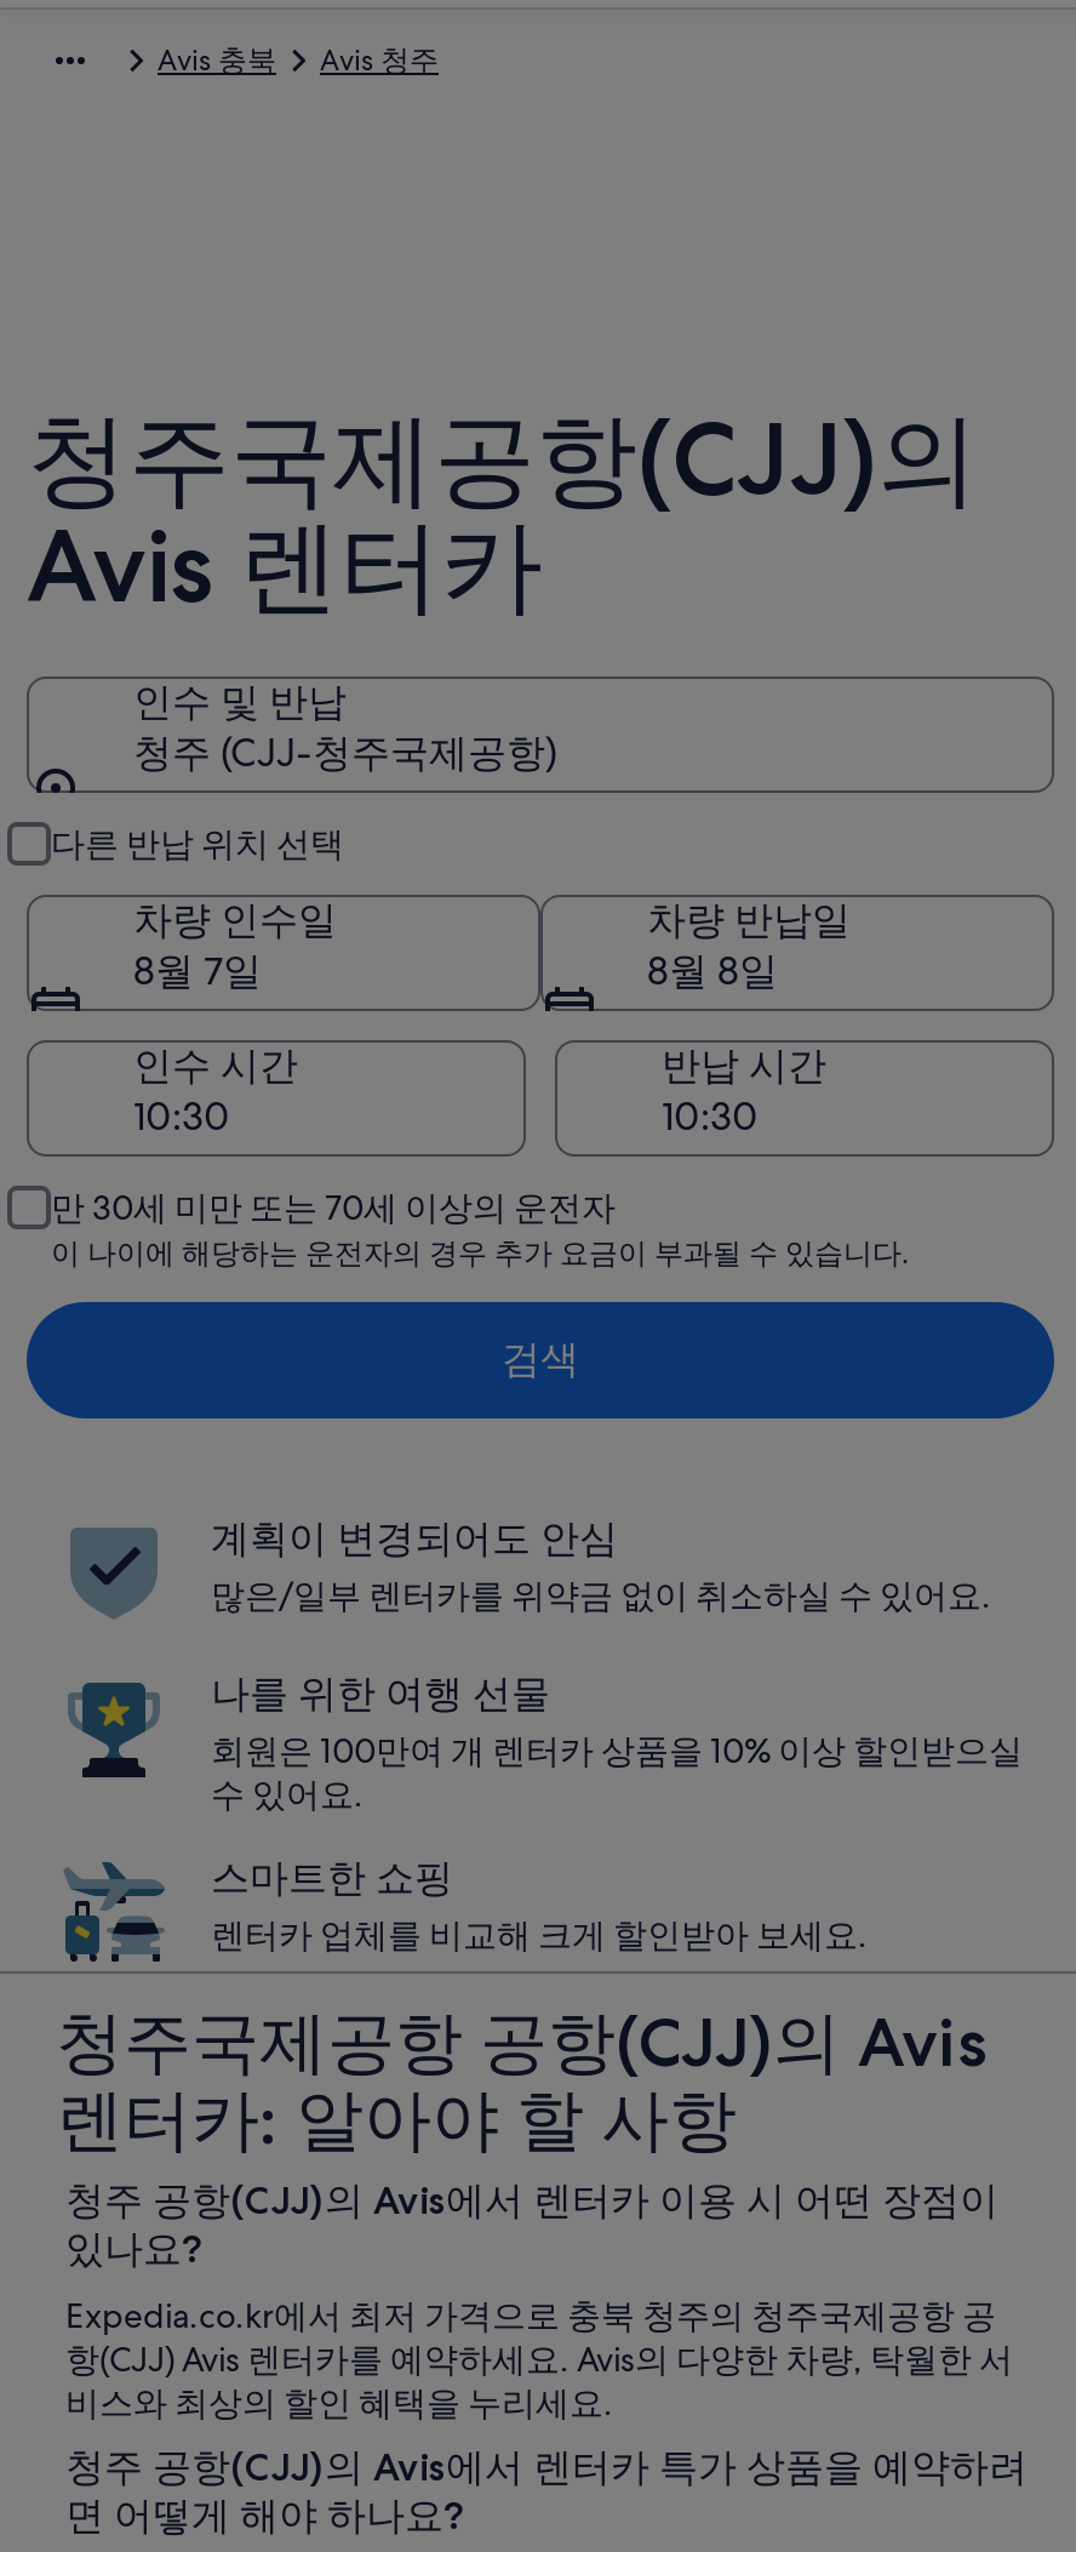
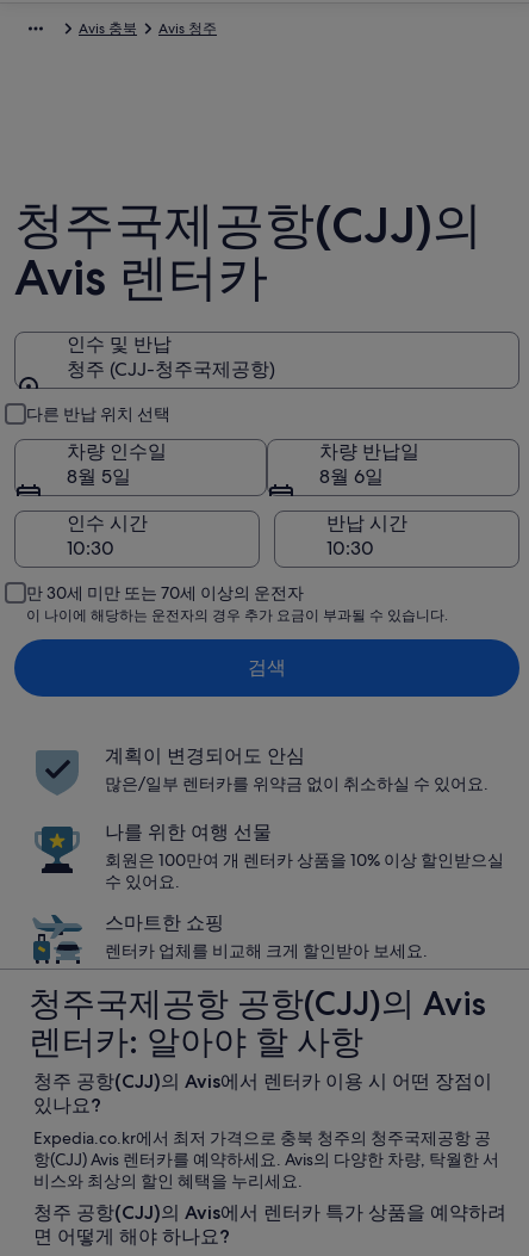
- 8월 7일
+ 8월 5일

- 8월 8일
+ 8월 6일
